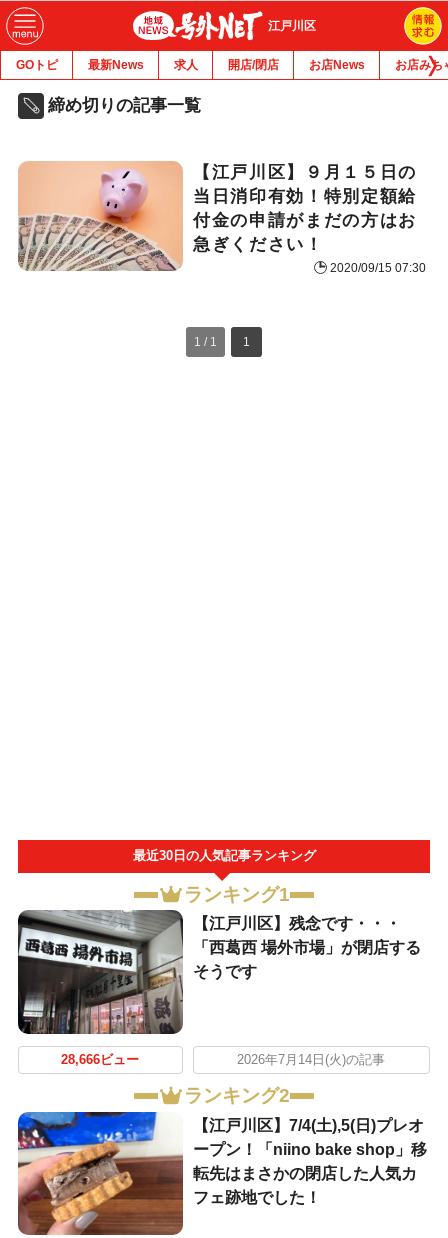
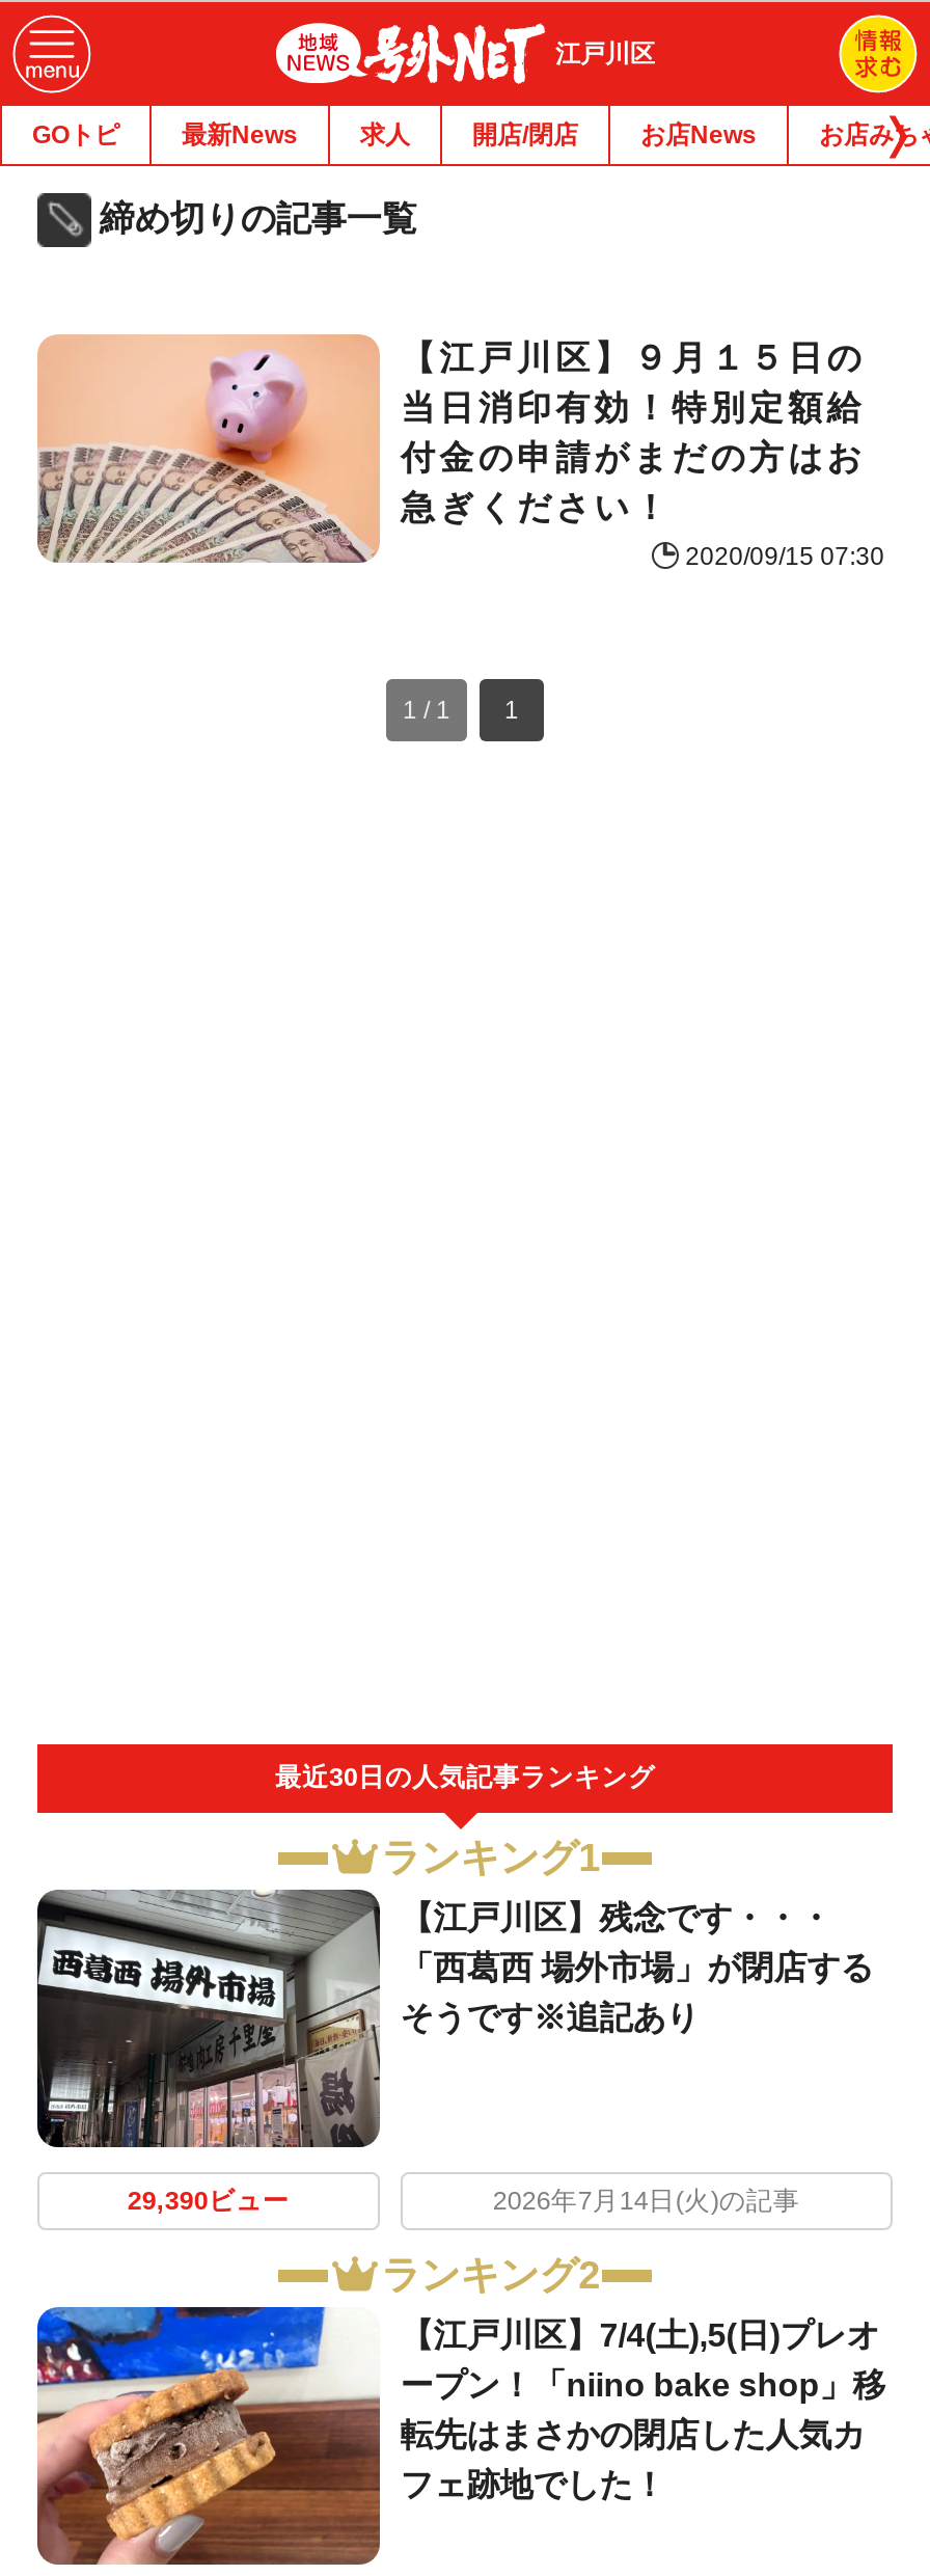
- そうです
+ そうです※追記あり

- 28,666ビュー
+ 29,390ビュー
